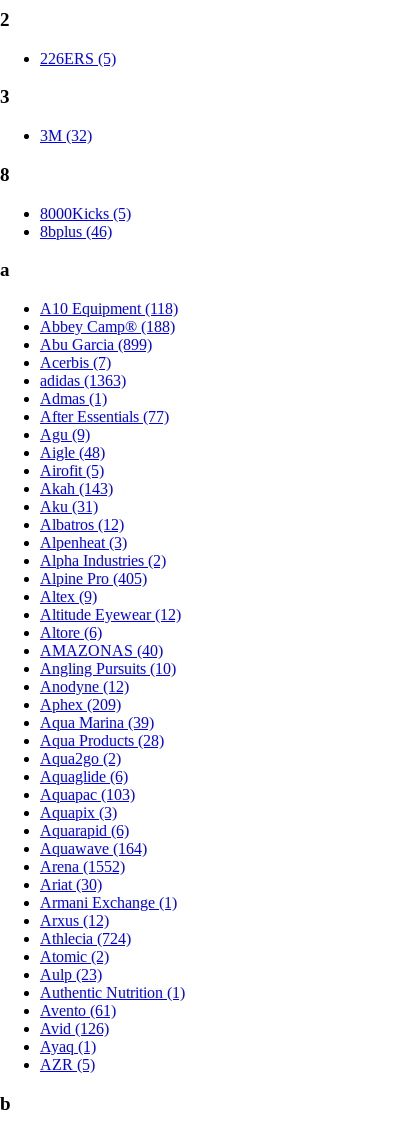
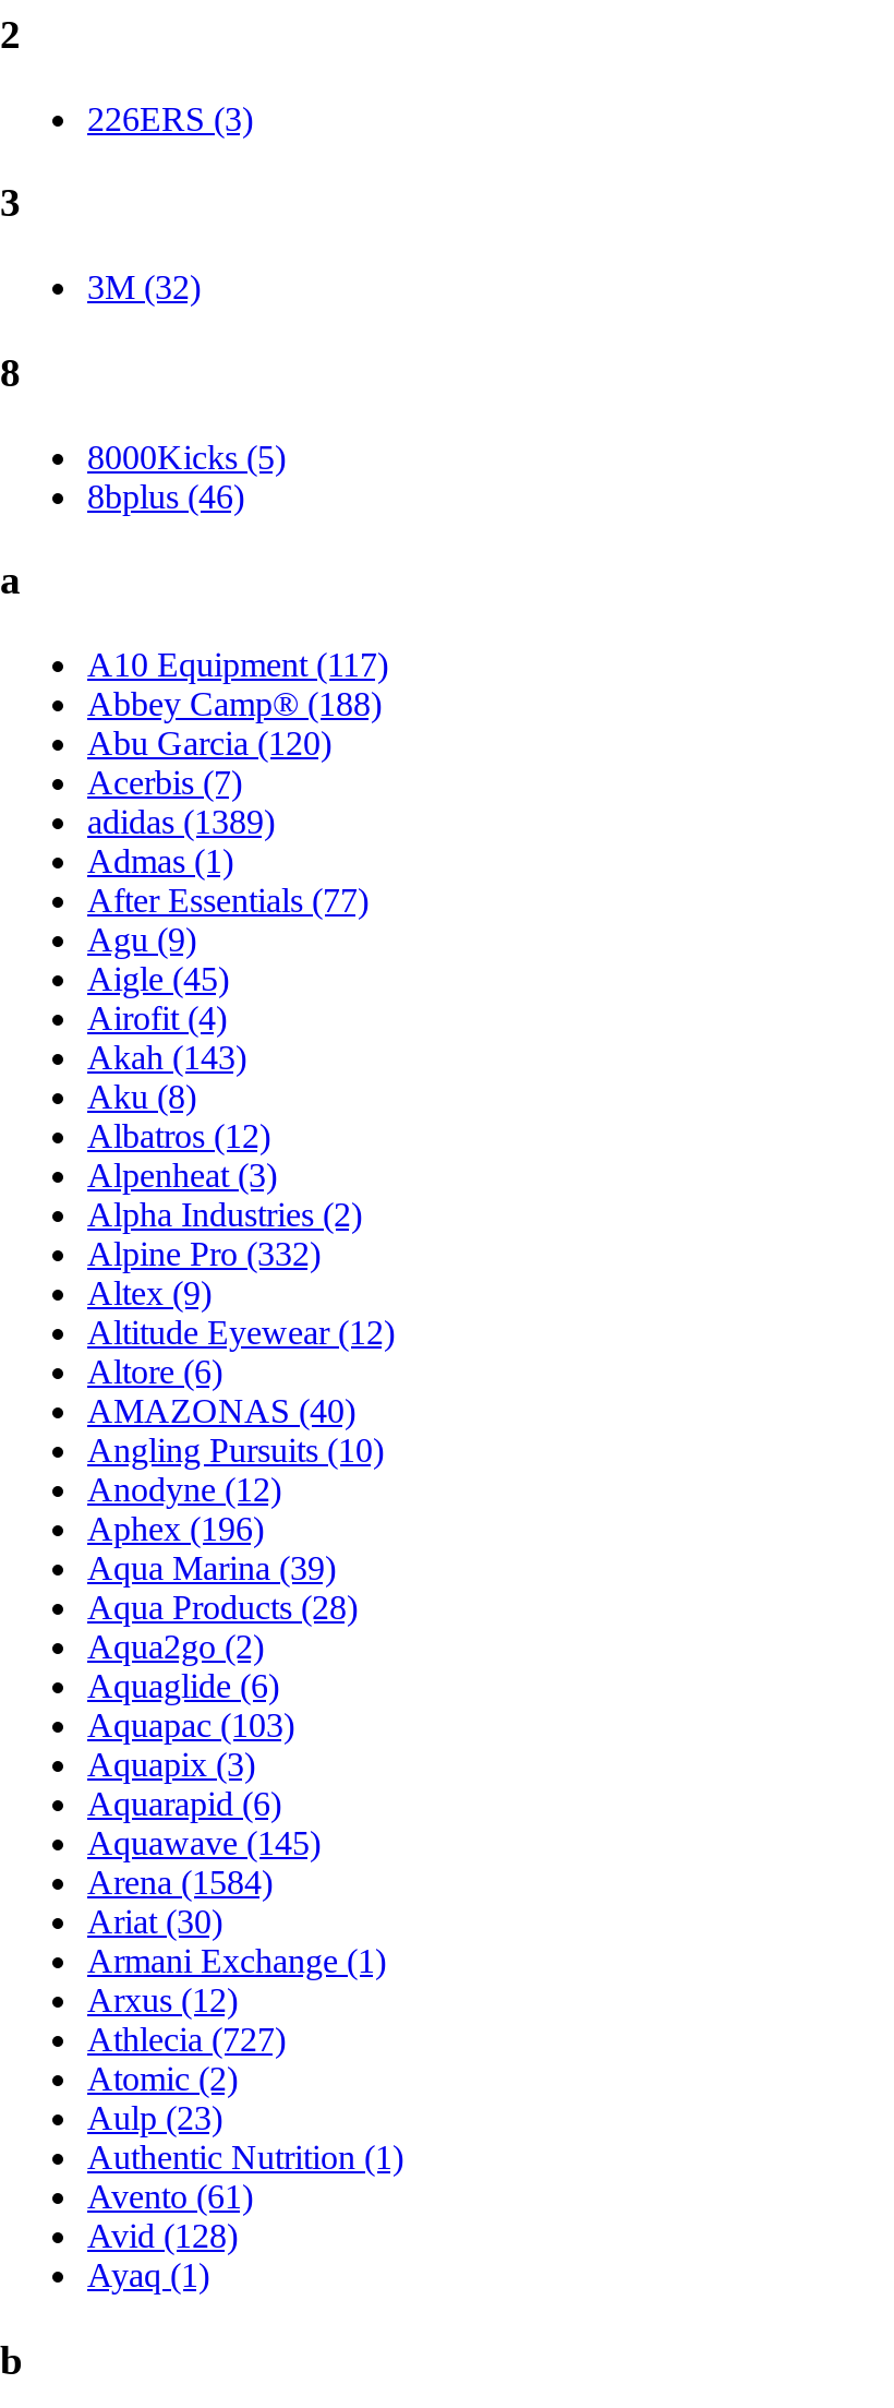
- 226ERS (5)
+ 226ERS (3)

- A10 Equipment (118)
+ A10 Equipment (117)

- Abu Garcia (899)
+ Abu Garcia (120)

- adidas (1363)
+ adidas (1389)

- Aigle (48)
+ Aigle (45)

- Airofit (5)
+ Airofit (4)

- Aku (31)
+ Aku (8)

- Alpine Pro (405)
+ Alpine Pro (332)

- Aphex (209)
+ Aphex (196)

- Aquawave (164)
+ Aquawave (145)

- Arena (1552)
+ Arena (1584)

- Athlecia (724)
+ Athlecia (727)

- Avid (126)
+ Avid (128)

- AZR (5)
